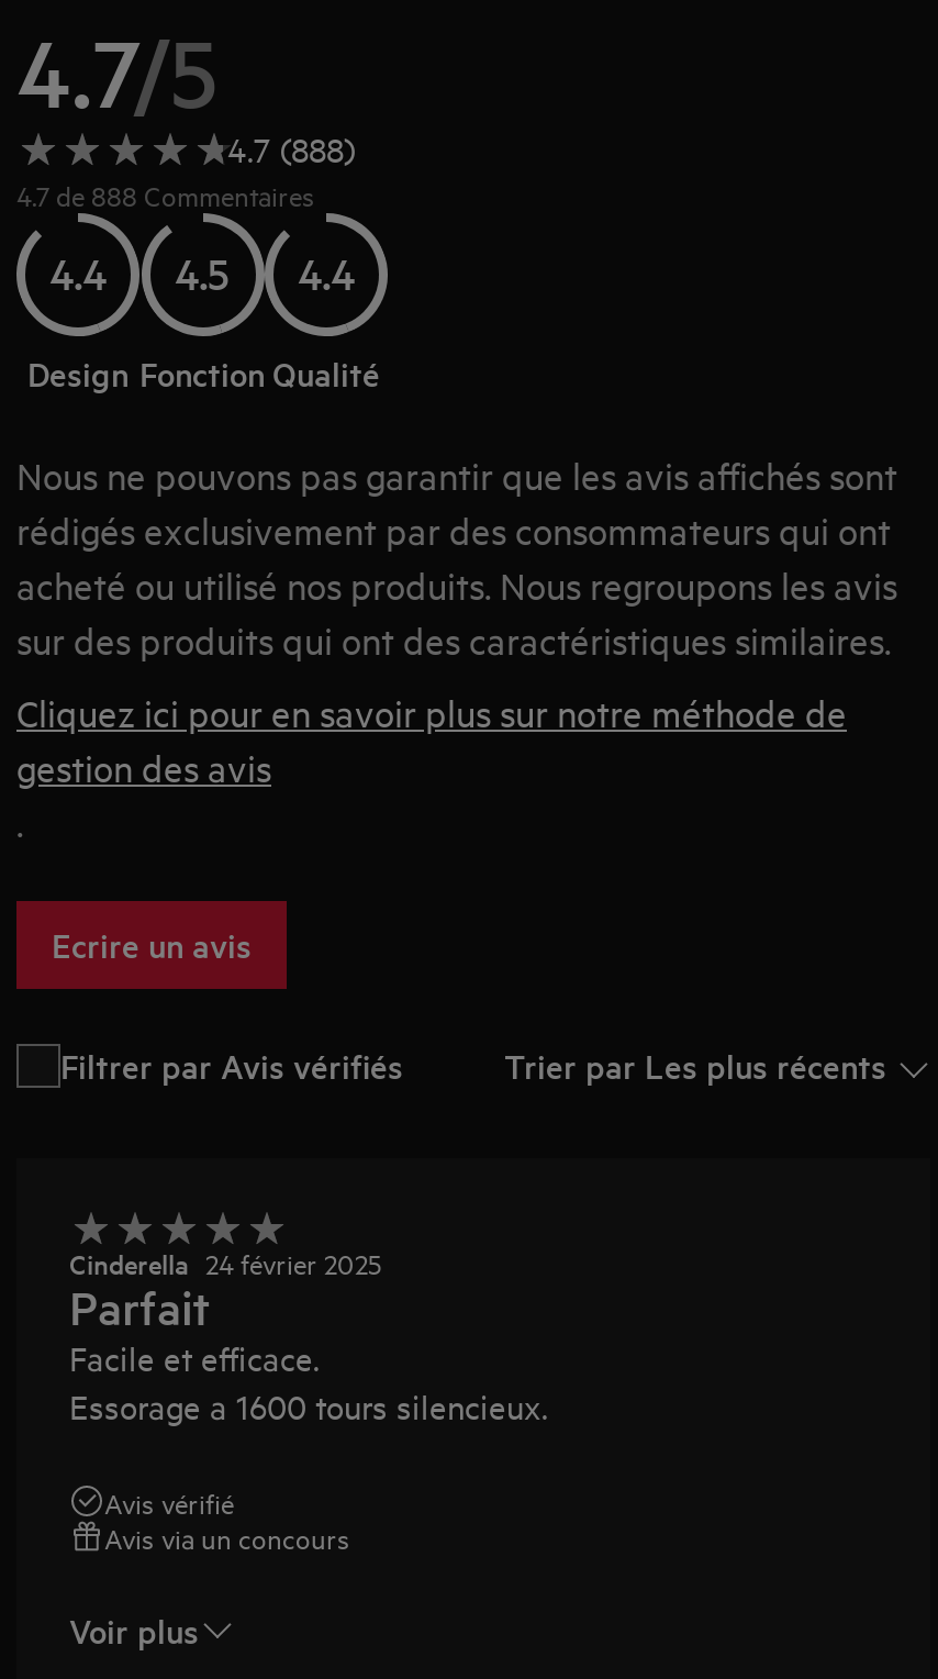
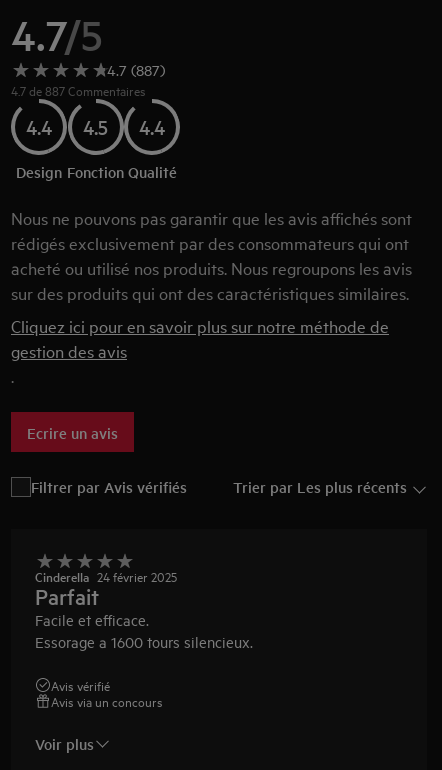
- 4.7 (888)
+ 4.7 (887)

- 4.7 de 888 Commentaires
+ 4.7 de 887 Commentaires
